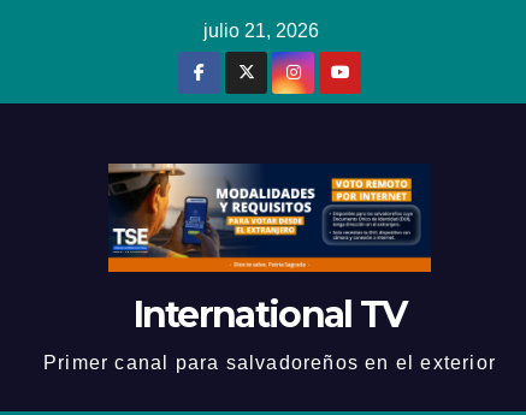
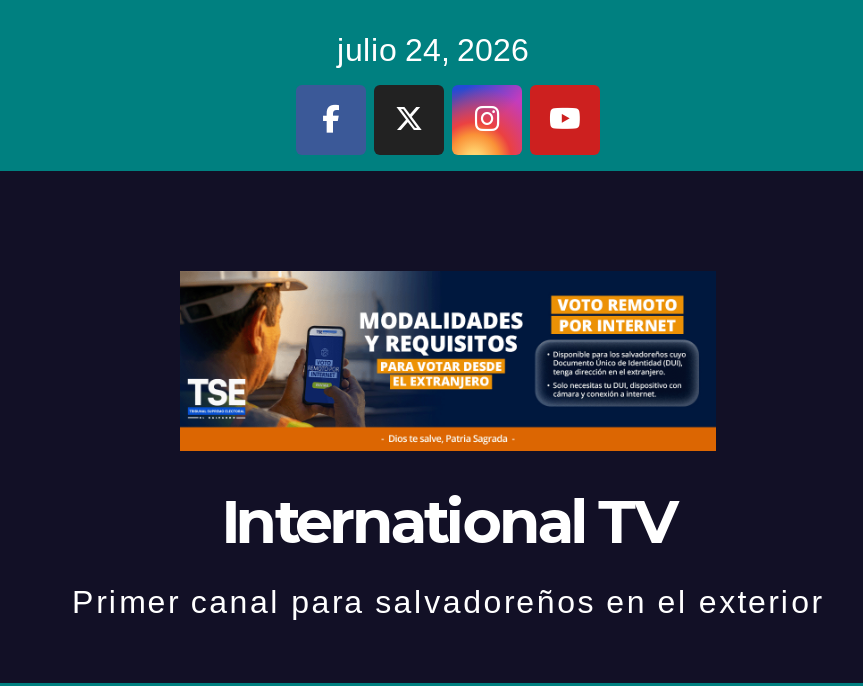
- julio 21, 2026
+ julio 24, 2026
